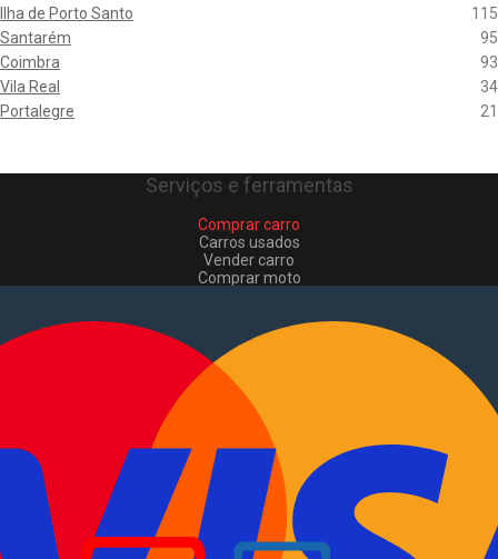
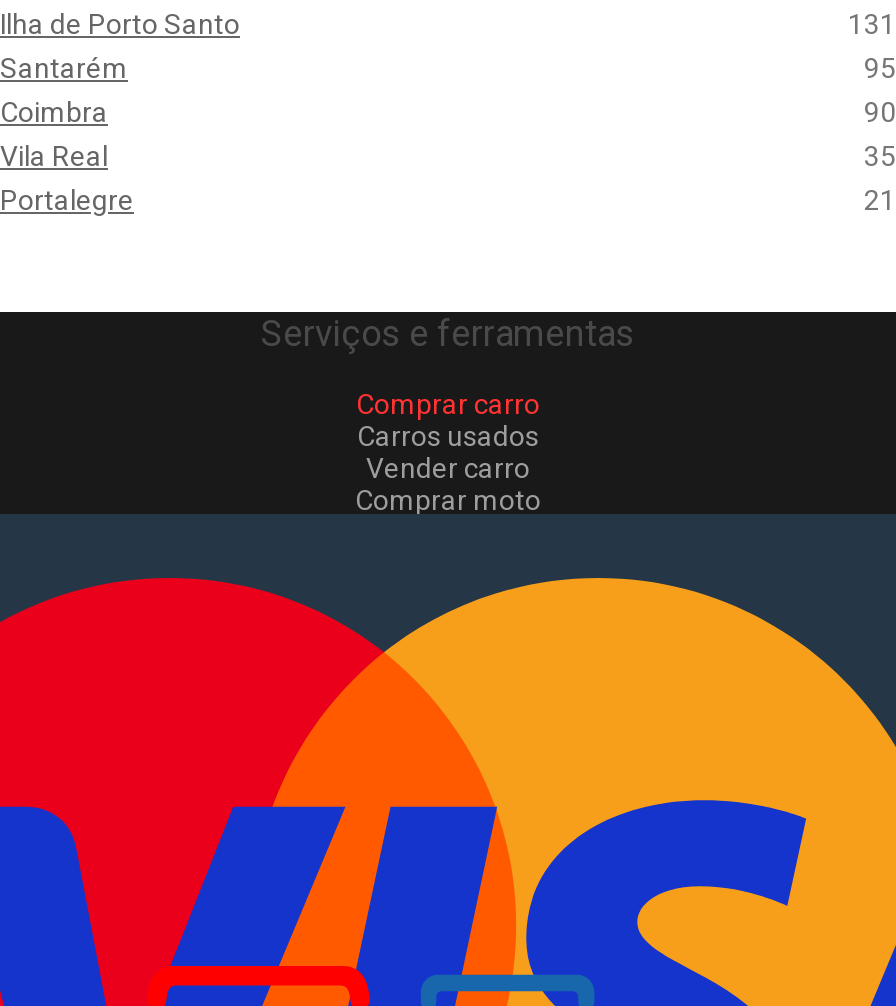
- 115
+ 131

- 93
+ 90

- 34
+ 35
